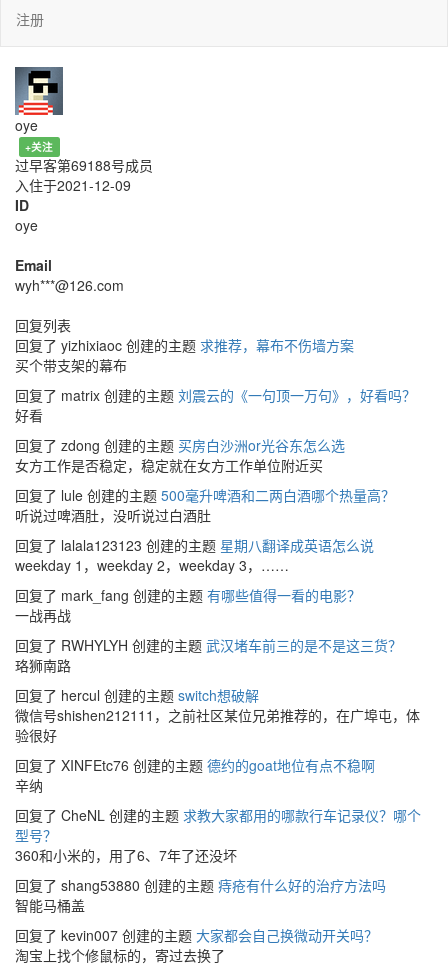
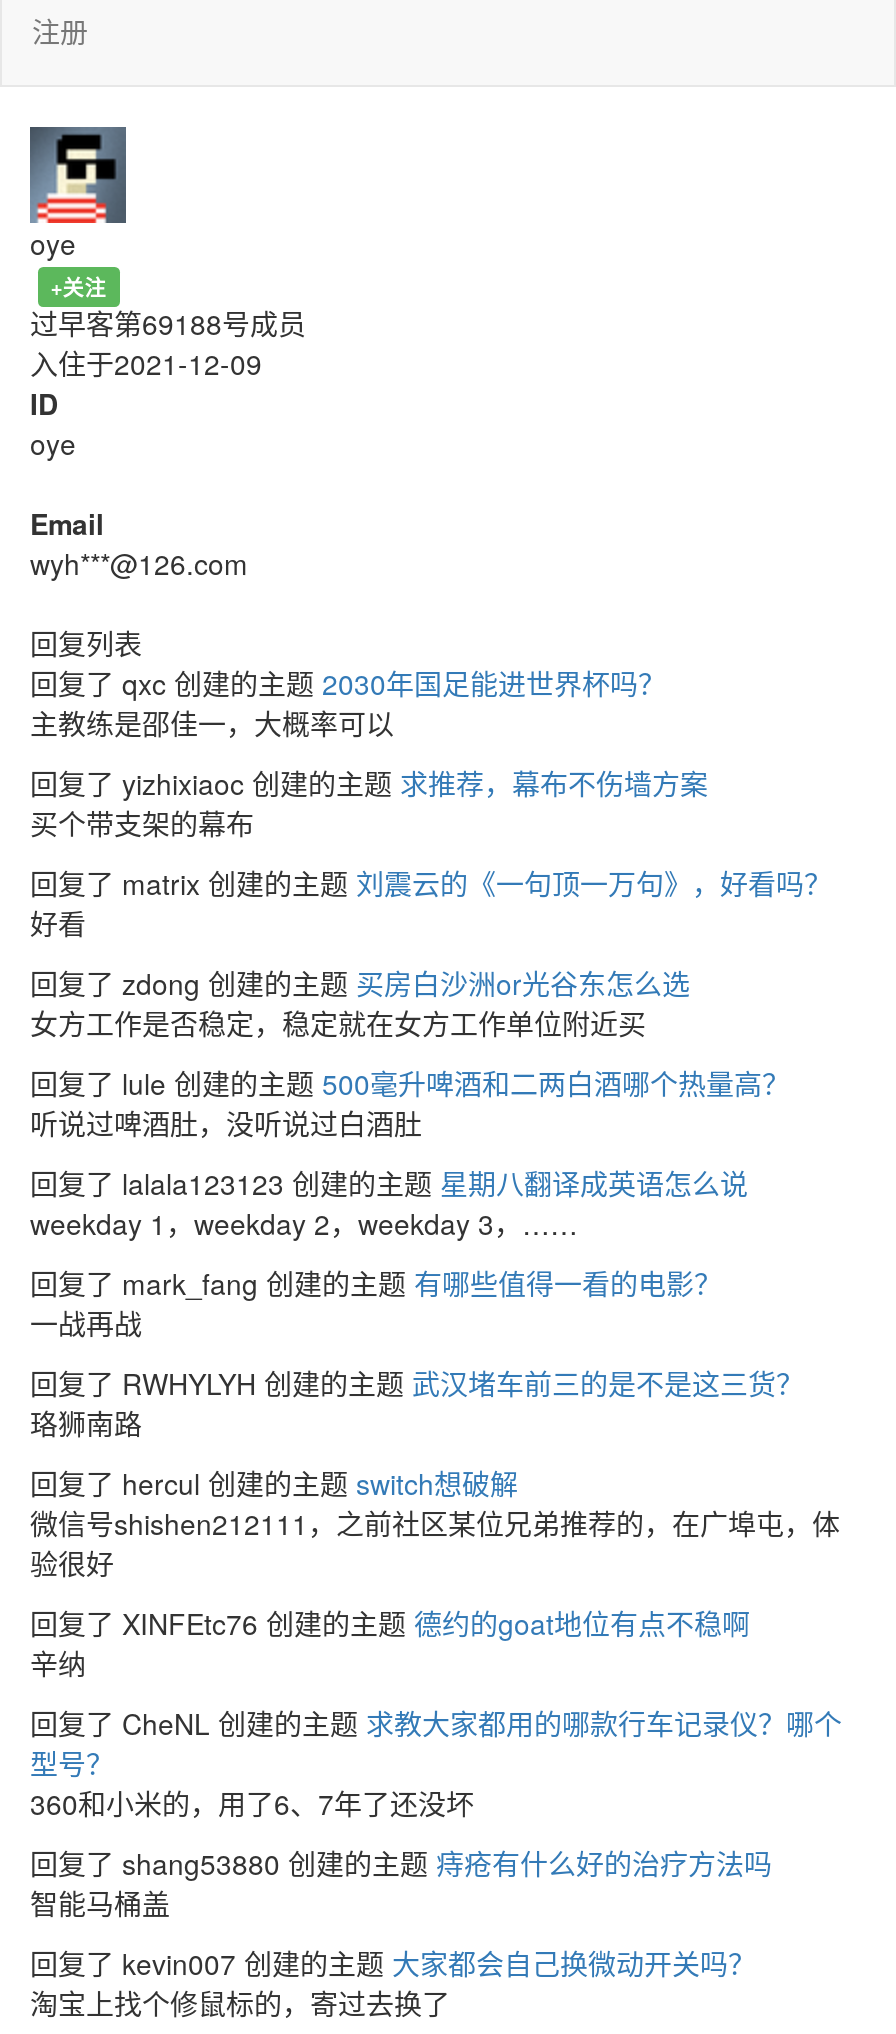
+ 回复了 qxc 创建的主题2030年国足能进世界杯吗？
+ 主教练是邵佳一，大概率可以
